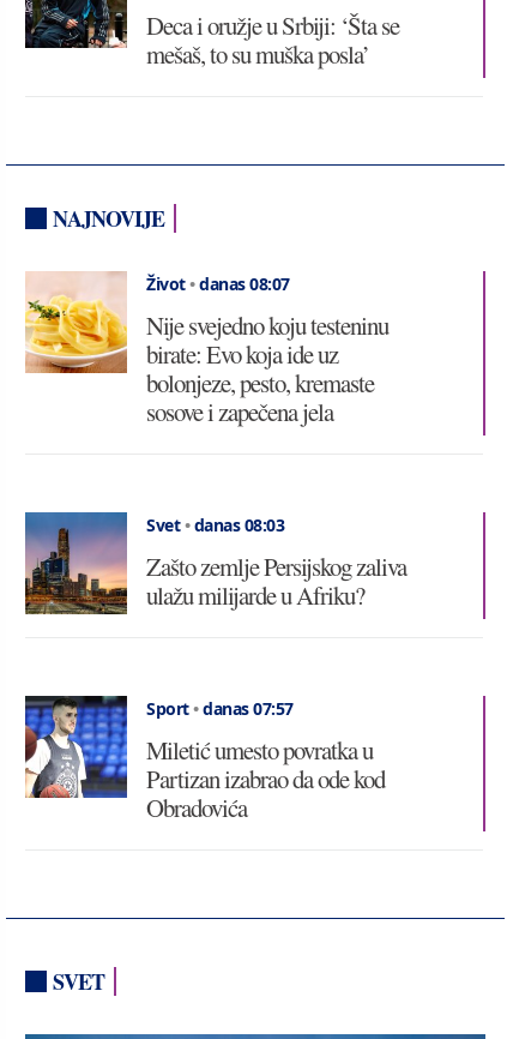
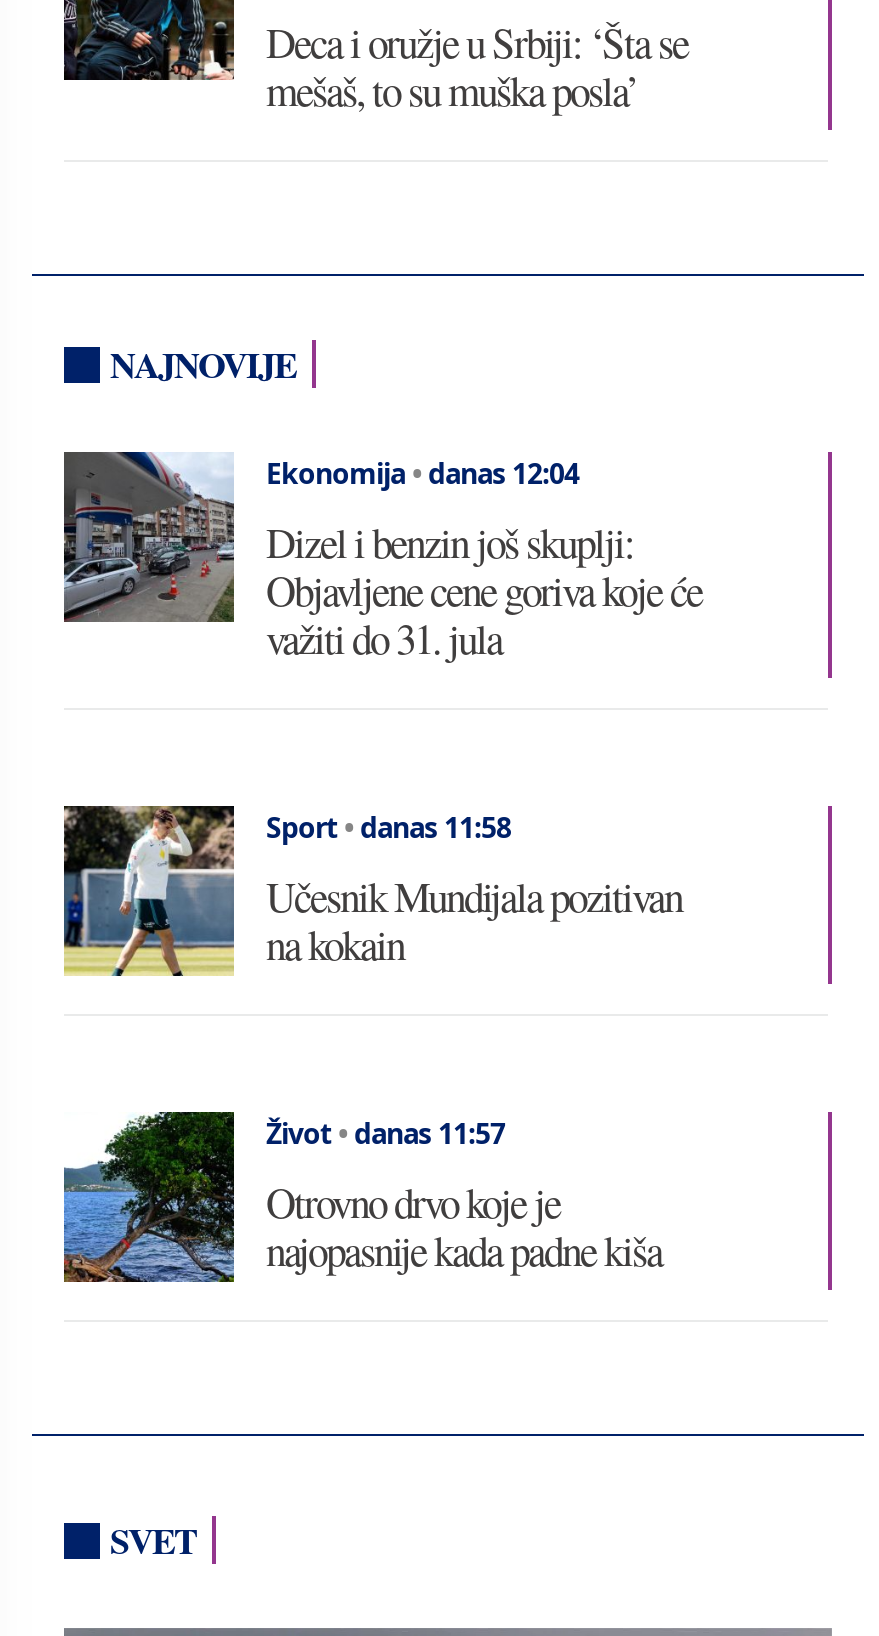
- [image]
- Život • danas 08:07
- Nije svejedno koju testeninu
- birate: Evo koja ide uz
- bolonjeze, pesto, kremaste
- sosove i zapečena jela
+ [image]
+ Ekonomija • danas 12:04
+ Dizel i benzin još skuplji:
+ Objavljene cene goriva koje će
+ važiti do 31. jula

- [image]
- Svet • danas 08:03
- Zašto zemlje Persijskog zaliva
- ulažu milijarde u Afriku?
+ [image]
+ Sport • danas 11:58
+ Učesnik Mundijala pozitivan
+ na kokain

- [image]
- Sport • danas 07:57
- Miletić umesto povratka u
- Partizan izabrao da ode kod
- Obradovića
+ [image]
+ Život • danas 11:57
+ Otrovno drvo koje je
+ najopasnije kada padne kiša
